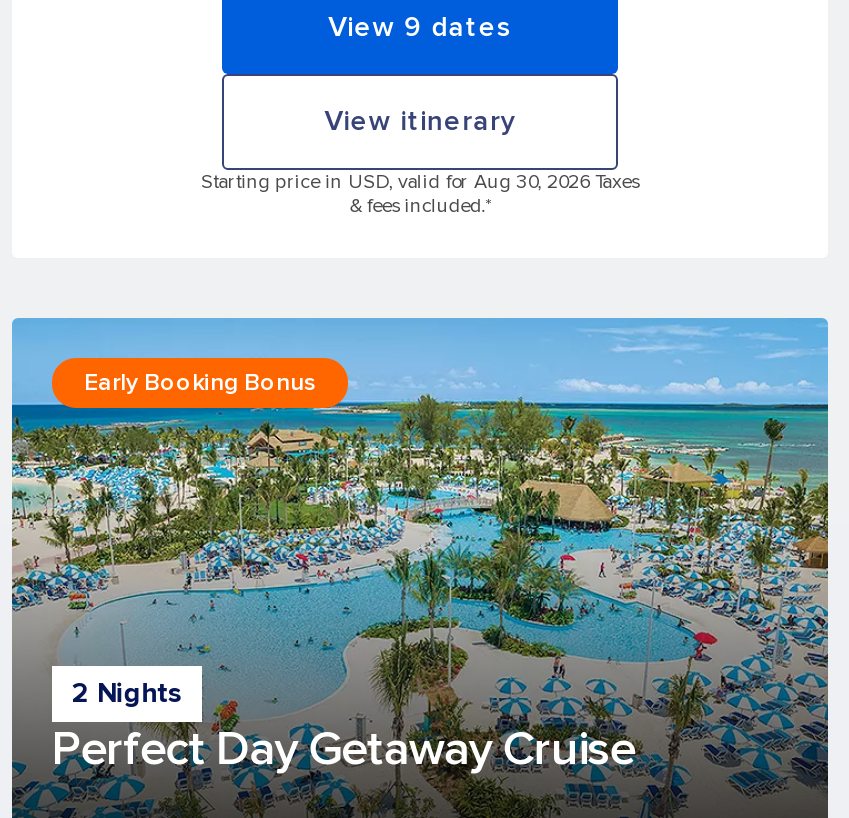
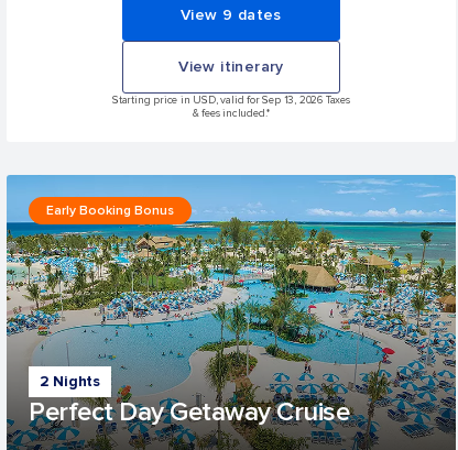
- Starting price in USD, valid for Aug 30, 2026 Taxes
+ Starting price in USD, valid for Sep 13, 2026 Taxes
